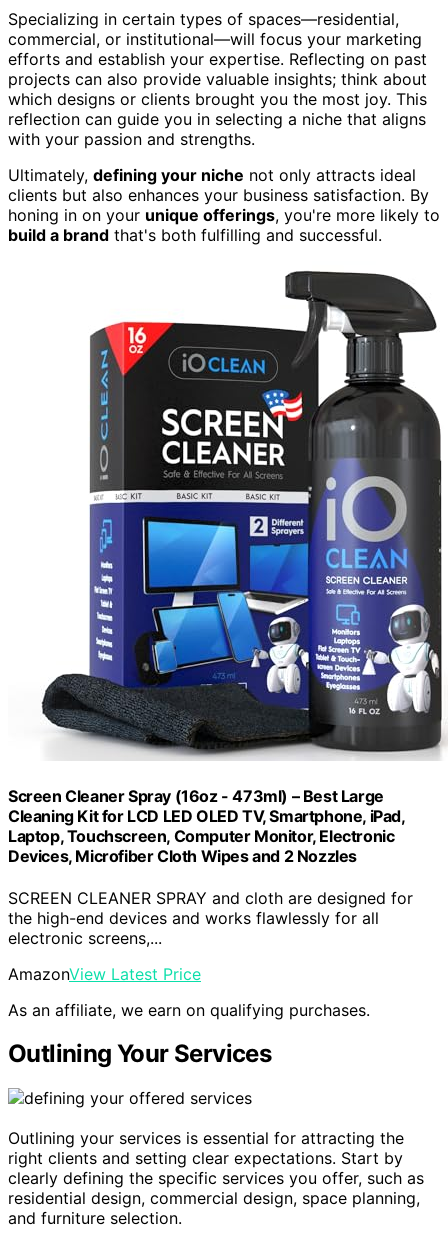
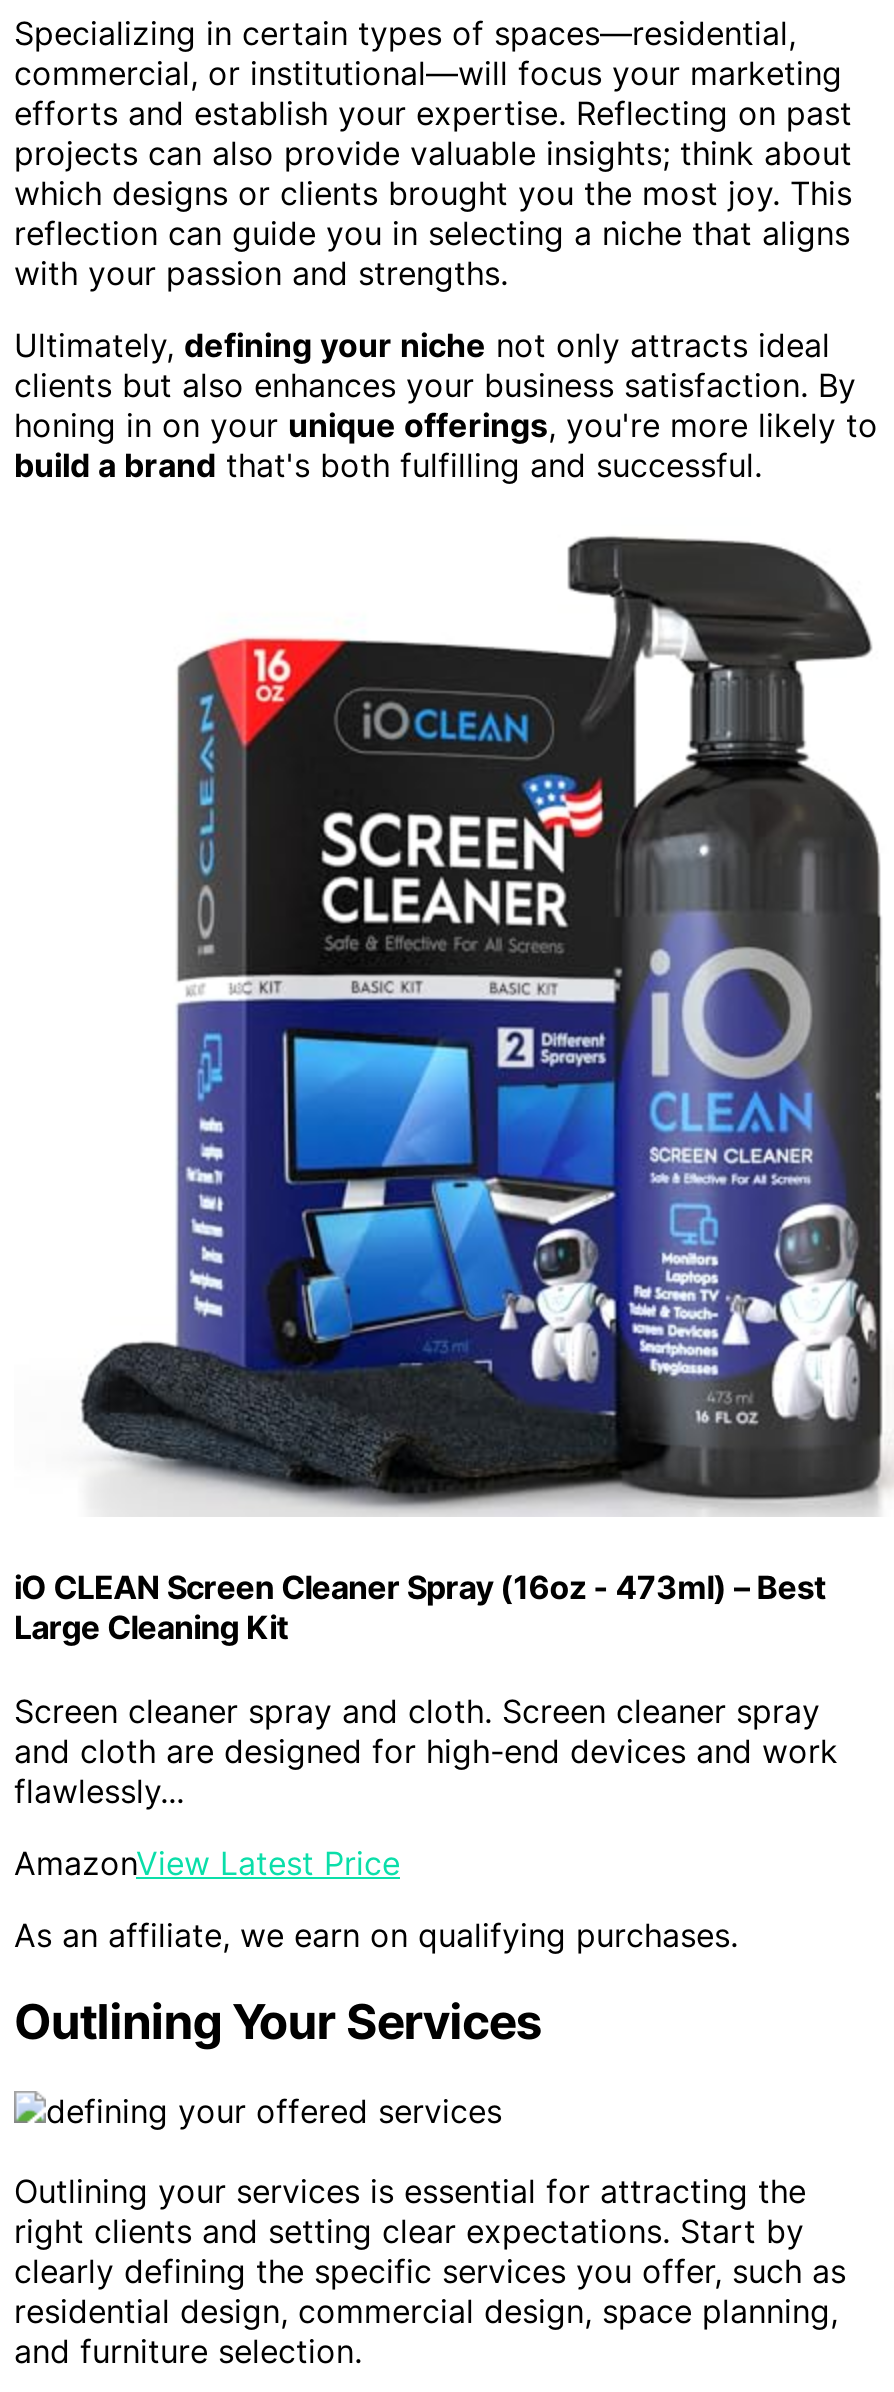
- Screen Cleaner Spray (16oz - 473ml) – Best Large
- Cleaning Kit for LCD LED OLED TV, Smartphone, iPad,
- Laptop, Touchscreen, Computer Monitor, Electronic
- Devices, Microfiber Cloth Wipes and 2 Nozzles
+ iO CLEAN Screen Cleaner Spray (16oz - 473ml) – Best
+ Large Cleaning Kit

- SCREEN CLEANER SPRAY and cloth are designed for
- the high-end devices and works flawlessly for all
- electronic screens,...
+ Screen cleaner spray and cloth. Screen cleaner spray
+ and cloth are designed for high-end devices and work
+ flawlessly...
